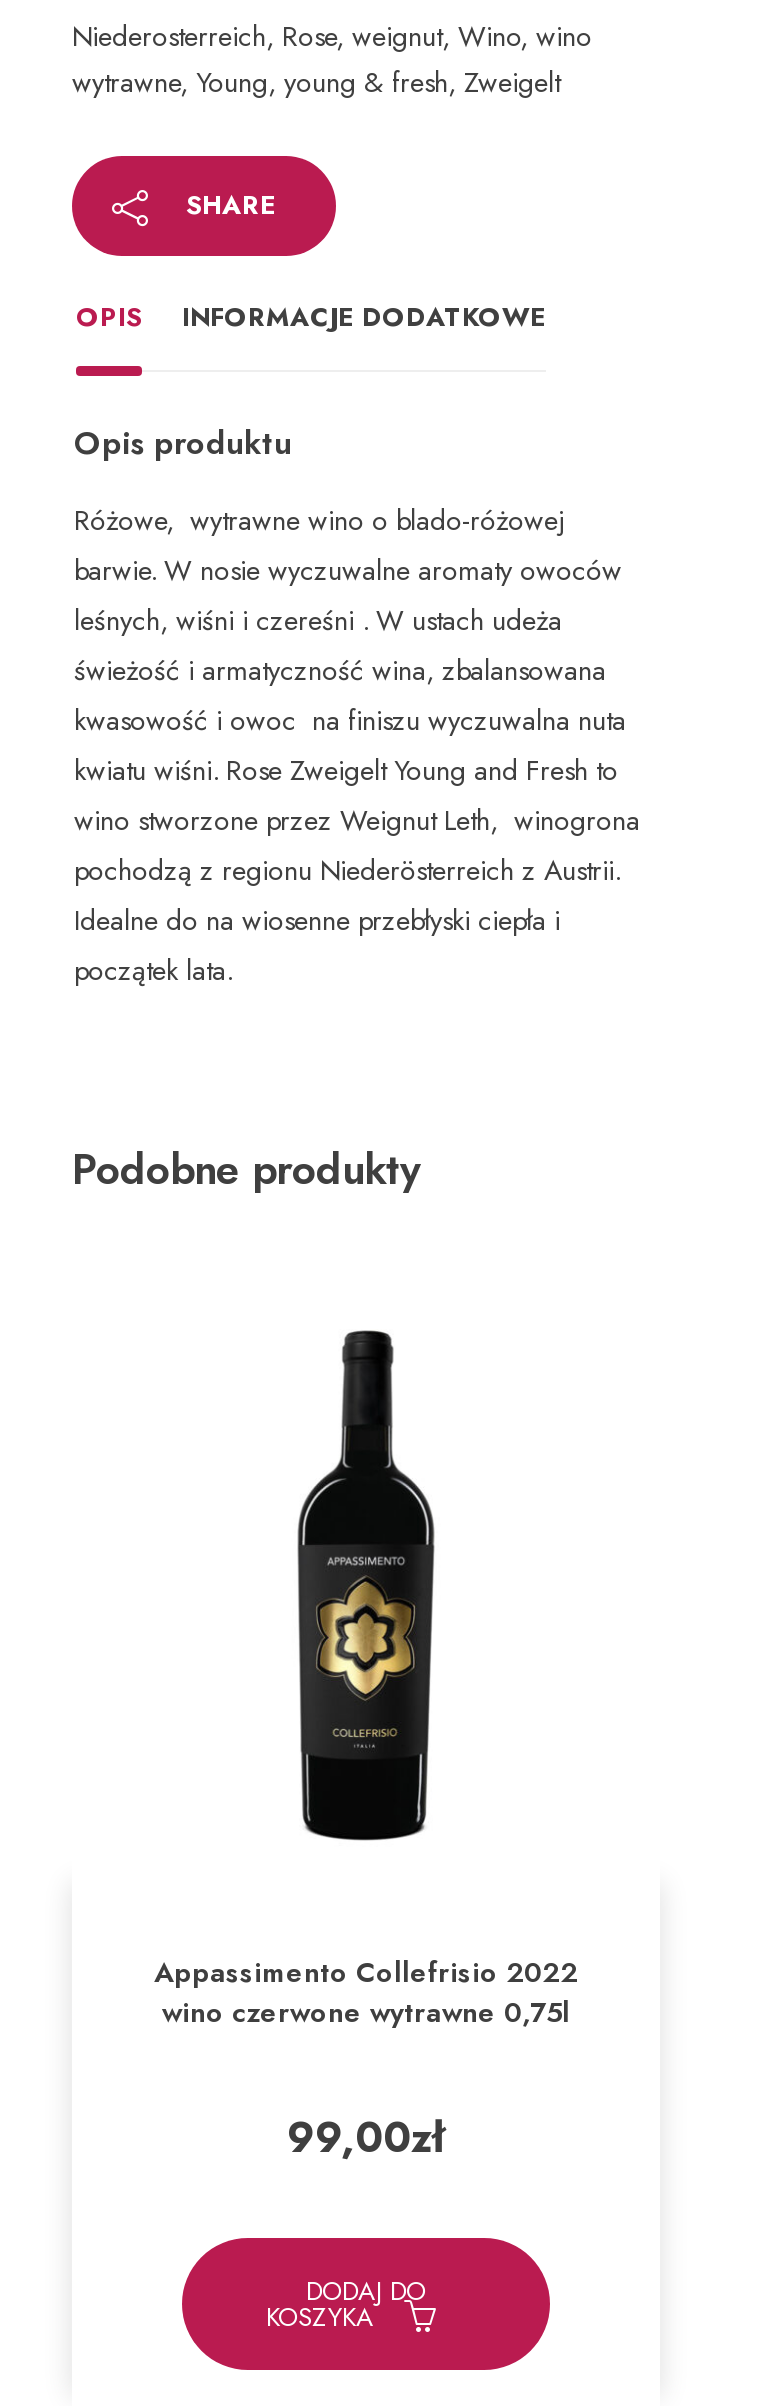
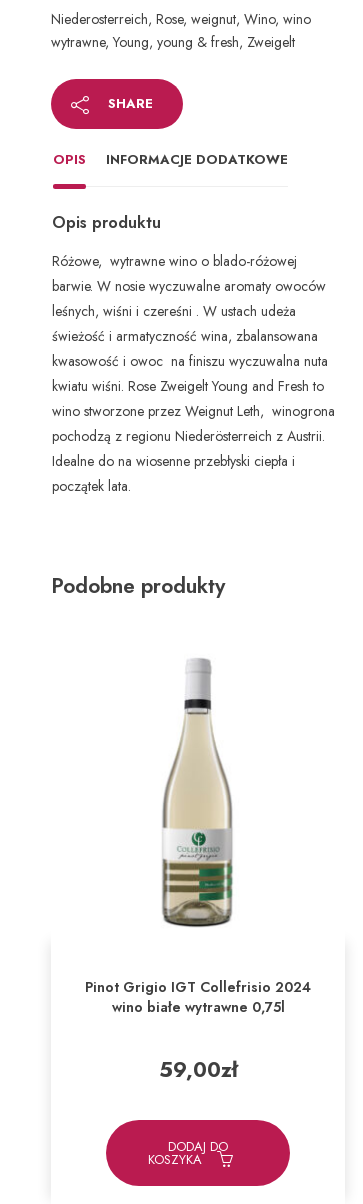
- [image]
+ [image]

- Appassimento Collefrisio 2022
- wino czerwone wytrawne 0,75l
+ Pinot Grigio IGT Collefrisio 2024
+ wino białe wytrawne 0,75l

- 99,00zł
+ 59,00zł
